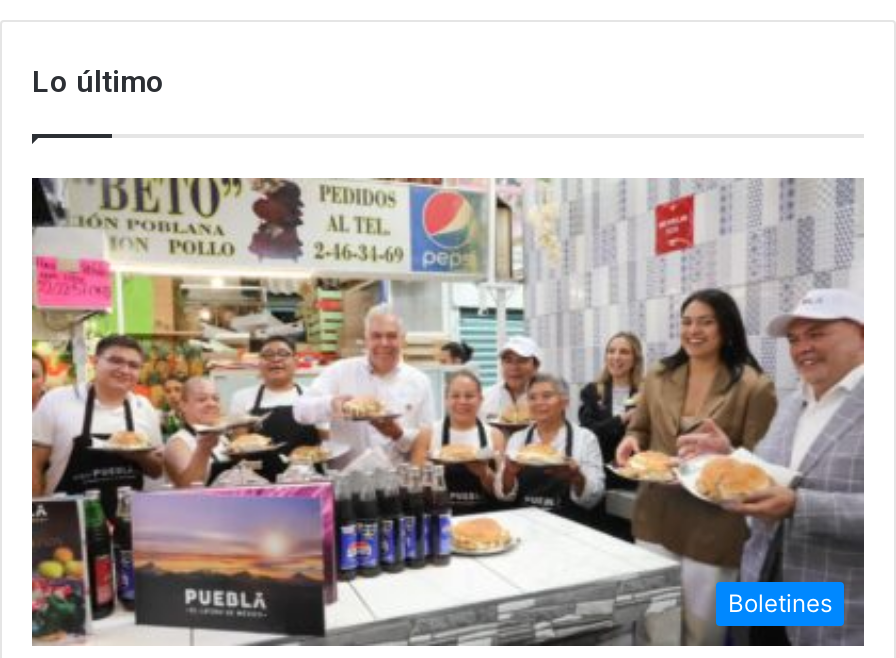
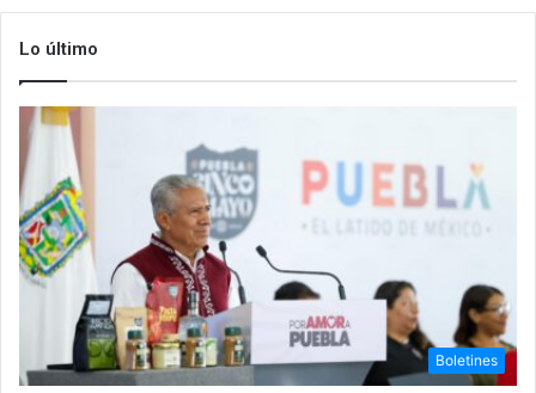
- [image]
+ [image]
